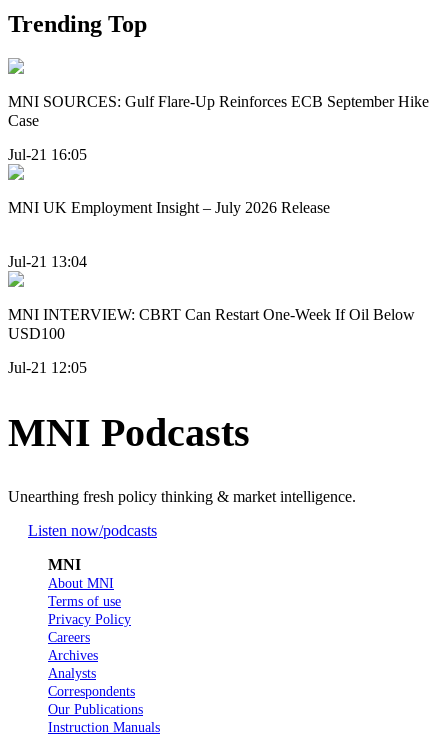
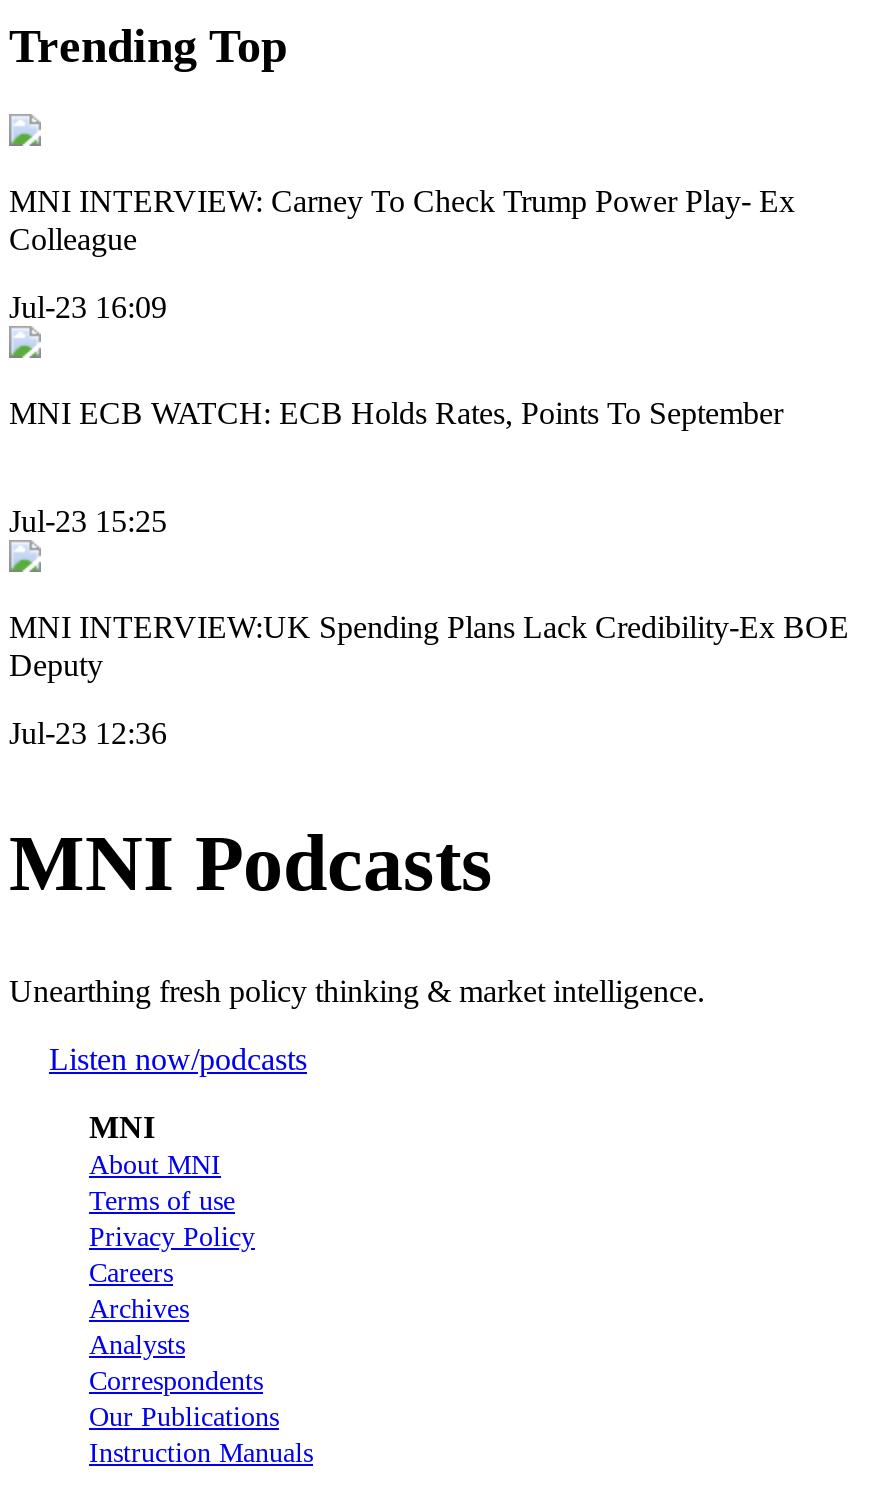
- MNI SOURCES: Gulf Flare-Up Reinforces ECB September Hike
- Case
+ MNI INTERVIEW: Carney To Check Trump Power Play- Ex
+ Colleague

- Jul-21 16:05
+ Jul-23 16:09

- MNI UK Employment Insight – July 2026 Release
+ MNI ECB WATCH: ECB Holds Rates, Points To September

- Jul-21 13:04
+ Jul-23 15:25

- MNI INTERVIEW: CBRT Can Restart One-Week If Oil Below
- USD100
+ MNI INTERVIEW:UK Spending Plans Lack Credibility-Ex BOE
+ Deputy

- Jul-21 12:05
+ Jul-23 12:36
